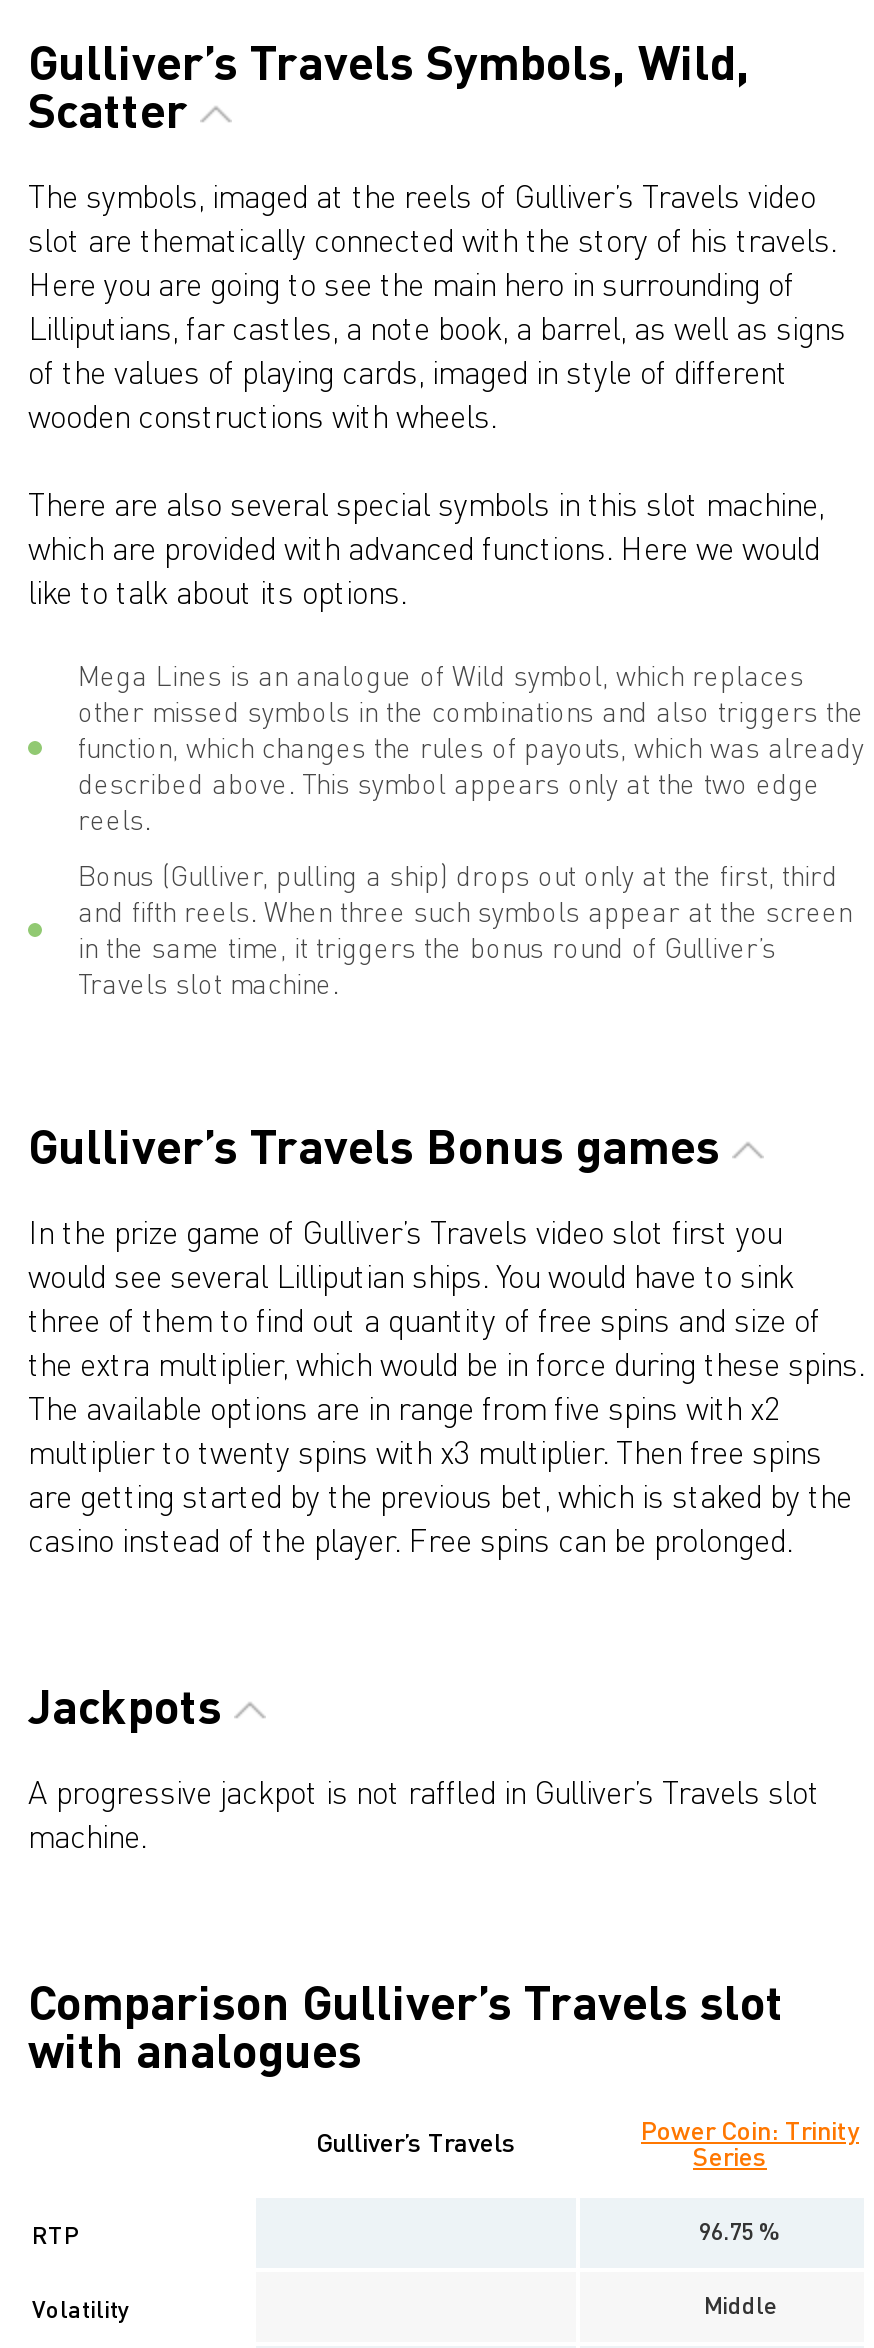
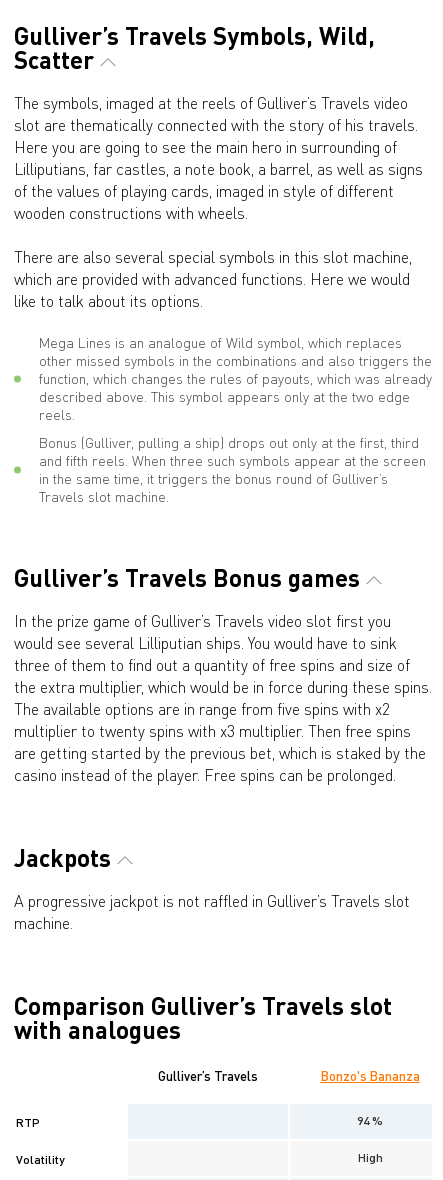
- Power Coin: Trinity
- Series
+ Bonzo's Bananza

- 96.75 %
+ 94 %

- Middle
+ High
